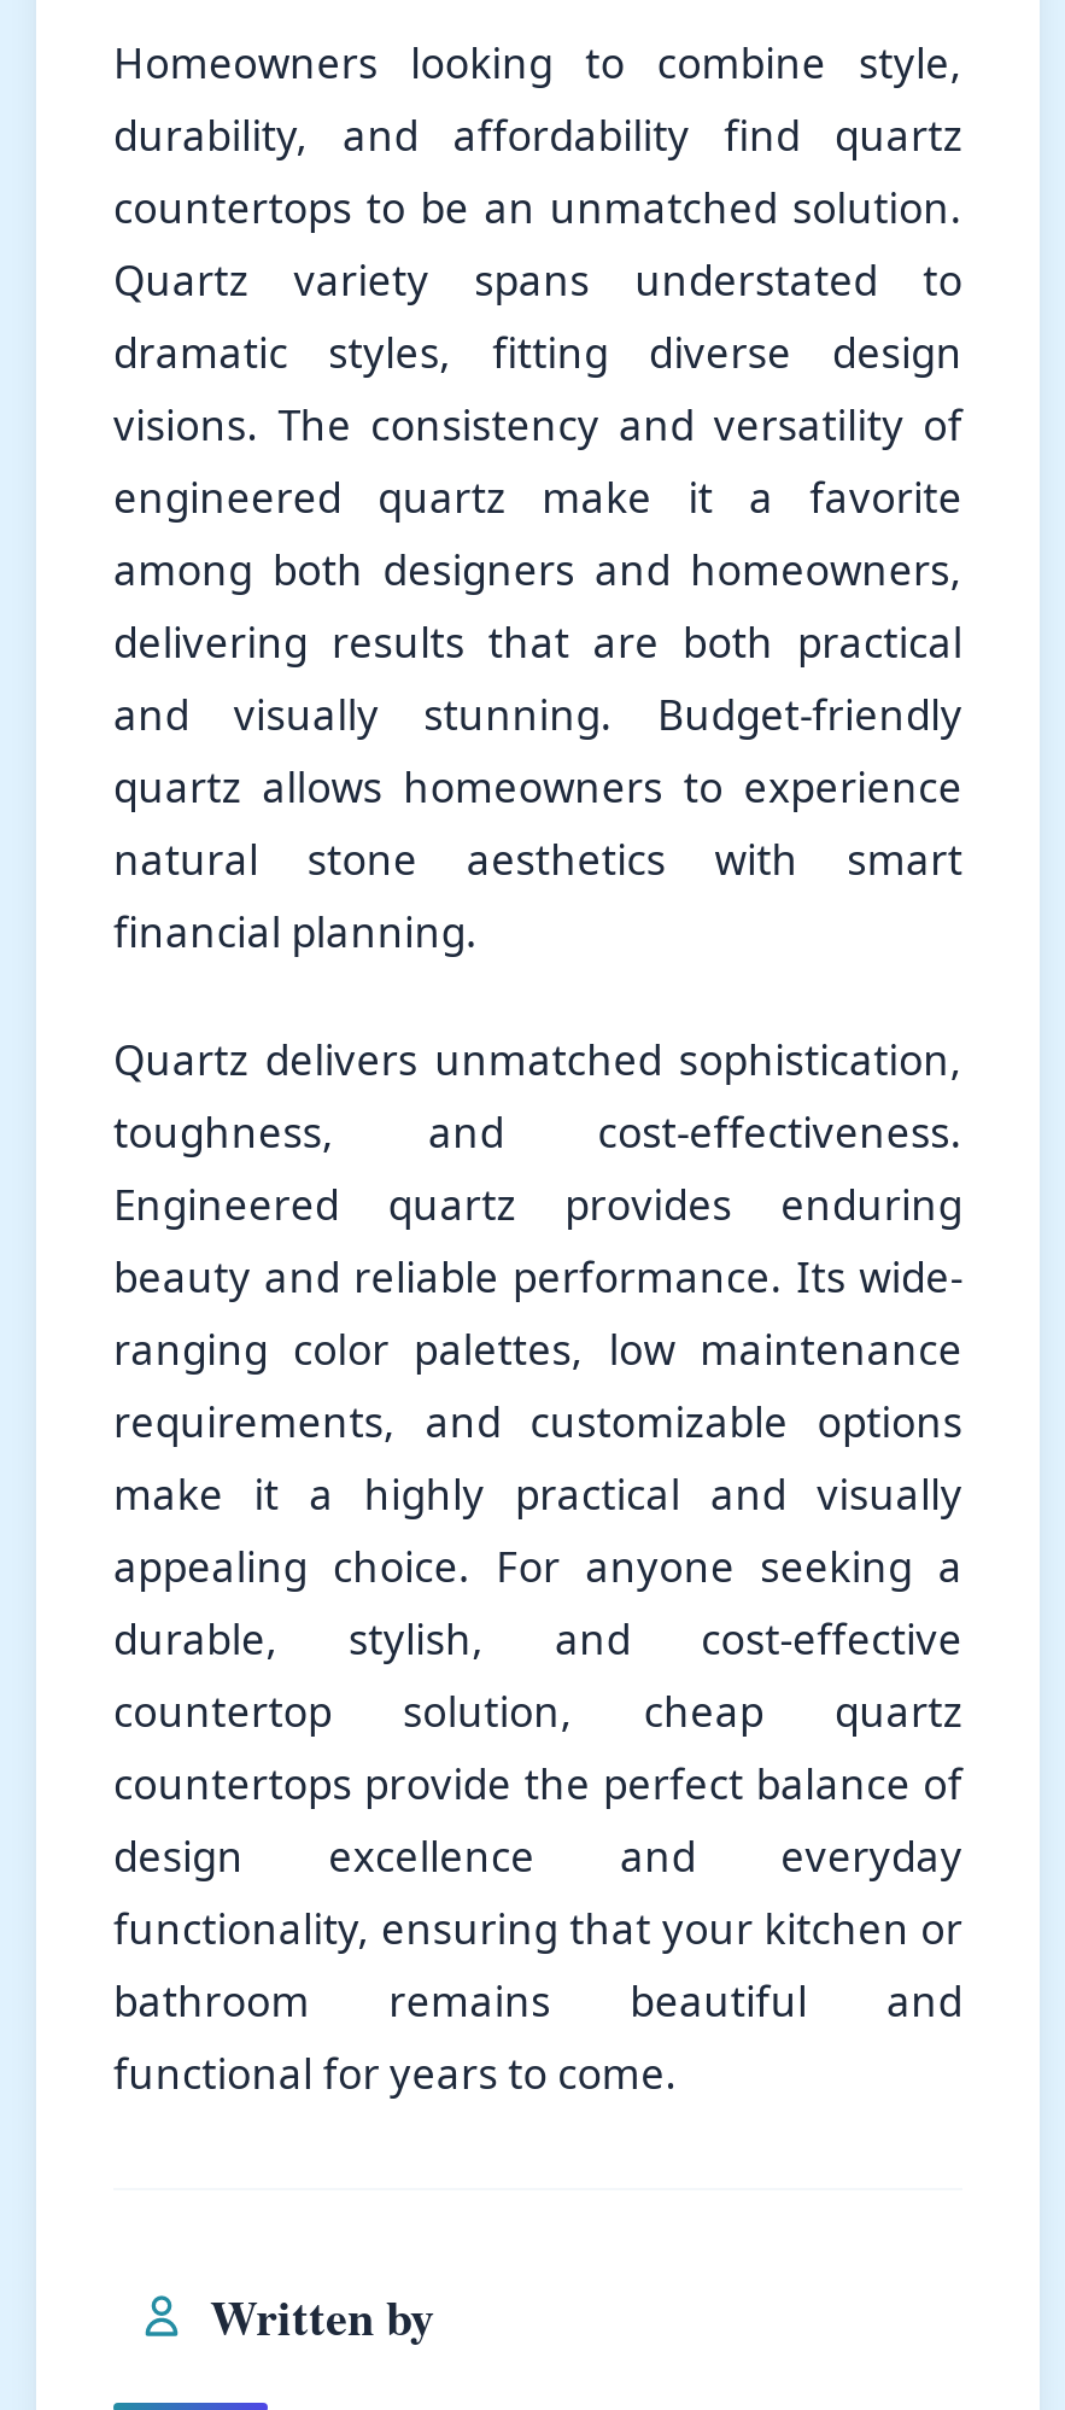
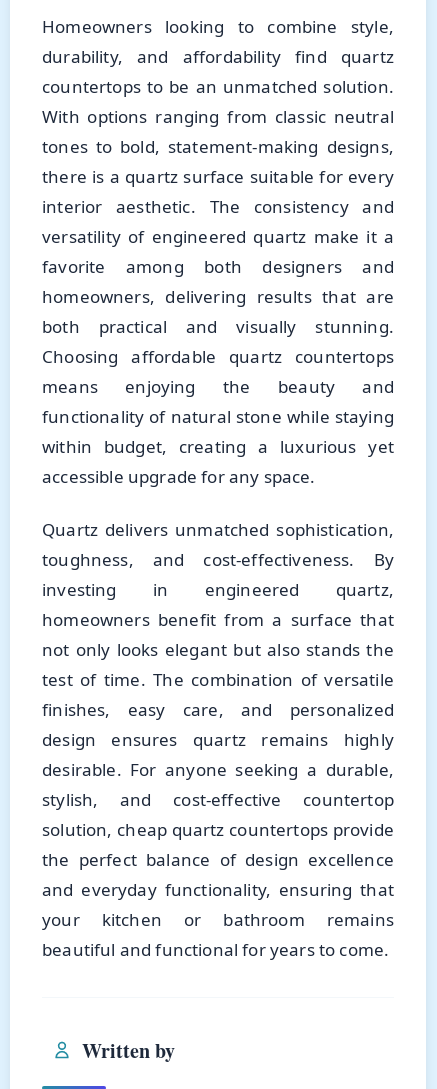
- Quartz variety spans understated to
- dramatic styles, fitting diverse design
- visions. The consistency and versatility of
- engineered quartz make it a favorite
- among both designers and homeowners,
- delivering results that are both practical
- and visually stunning. Budget-friendly
- quartz allows homeowners to experience
- natural stone aesthetics with smart
- financial planning.
+ With options ranging from classic neutral
+ tones to bold, statement-making designs,
+ there is a quartz surface suitable for every
+ interior aesthetic. The consistency and
+ versatility of engineered quartz make it a
+ favorite among both designers and
+ homeowners, delivering results that are
+ both practical and visually stunning.
+ Choosing affordable quartz countertops
+ means enjoying the beauty and
+ functionality of natural stone while staying
+ within budget, creating a luxurious yet
+ accessible upgrade for any space.

- toughness, and cost-effectiveness.
- Engineered quartz provides enduring
- beauty and reliable performance. Its wide-
- ranging color palettes, low maintenance
- requirements, and customizable options
- make it a highly practical and visually
- appealing choice. For anyone seeking a
- durable, stylish, and cost-effective
- countertop solution, cheap quartz
- countertops provide the perfect balance of
- design excellence and everyday
- functionality, ensuring that your kitchen or
- bathroom remains beautiful and
- functional for years to come.
+ toughness, and cost-effectiveness. By
+ investing in engineered quartz,
+ homeowners benefit from a surface that
+ not only looks elegant but also stands the
+ test of time. The combination of versatile
+ finishes, easy care, and personalized
+ design ensures quartz remains highly
+ desirable. For anyone seeking a durable,
+ stylish, and cost-effective countertop
+ solution, cheap quartz countertops provide
+ the perfect balance of design excellence
+ and everyday functionality, ensuring that
+ your kitchen or bathroom remains
+ beautiful and functional for years to come.
